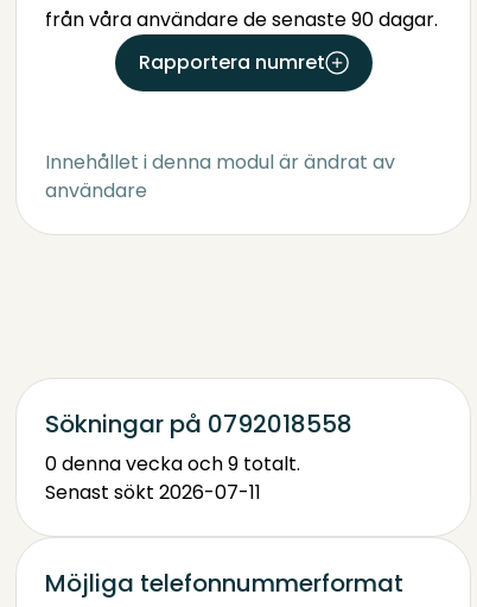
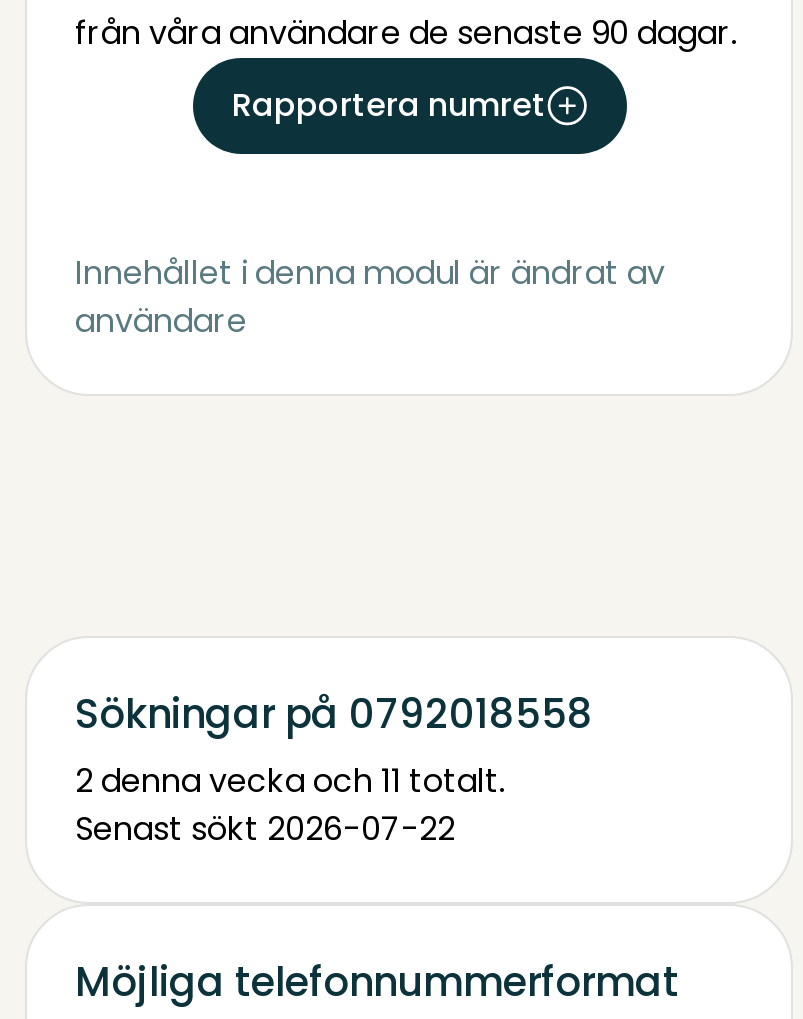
- 0 denna vecka och 9 totalt.
+ 2 denna vecka och 11 totalt.

- Senast sökt 2026-07-11
+ Senast sökt 2026-07-22
